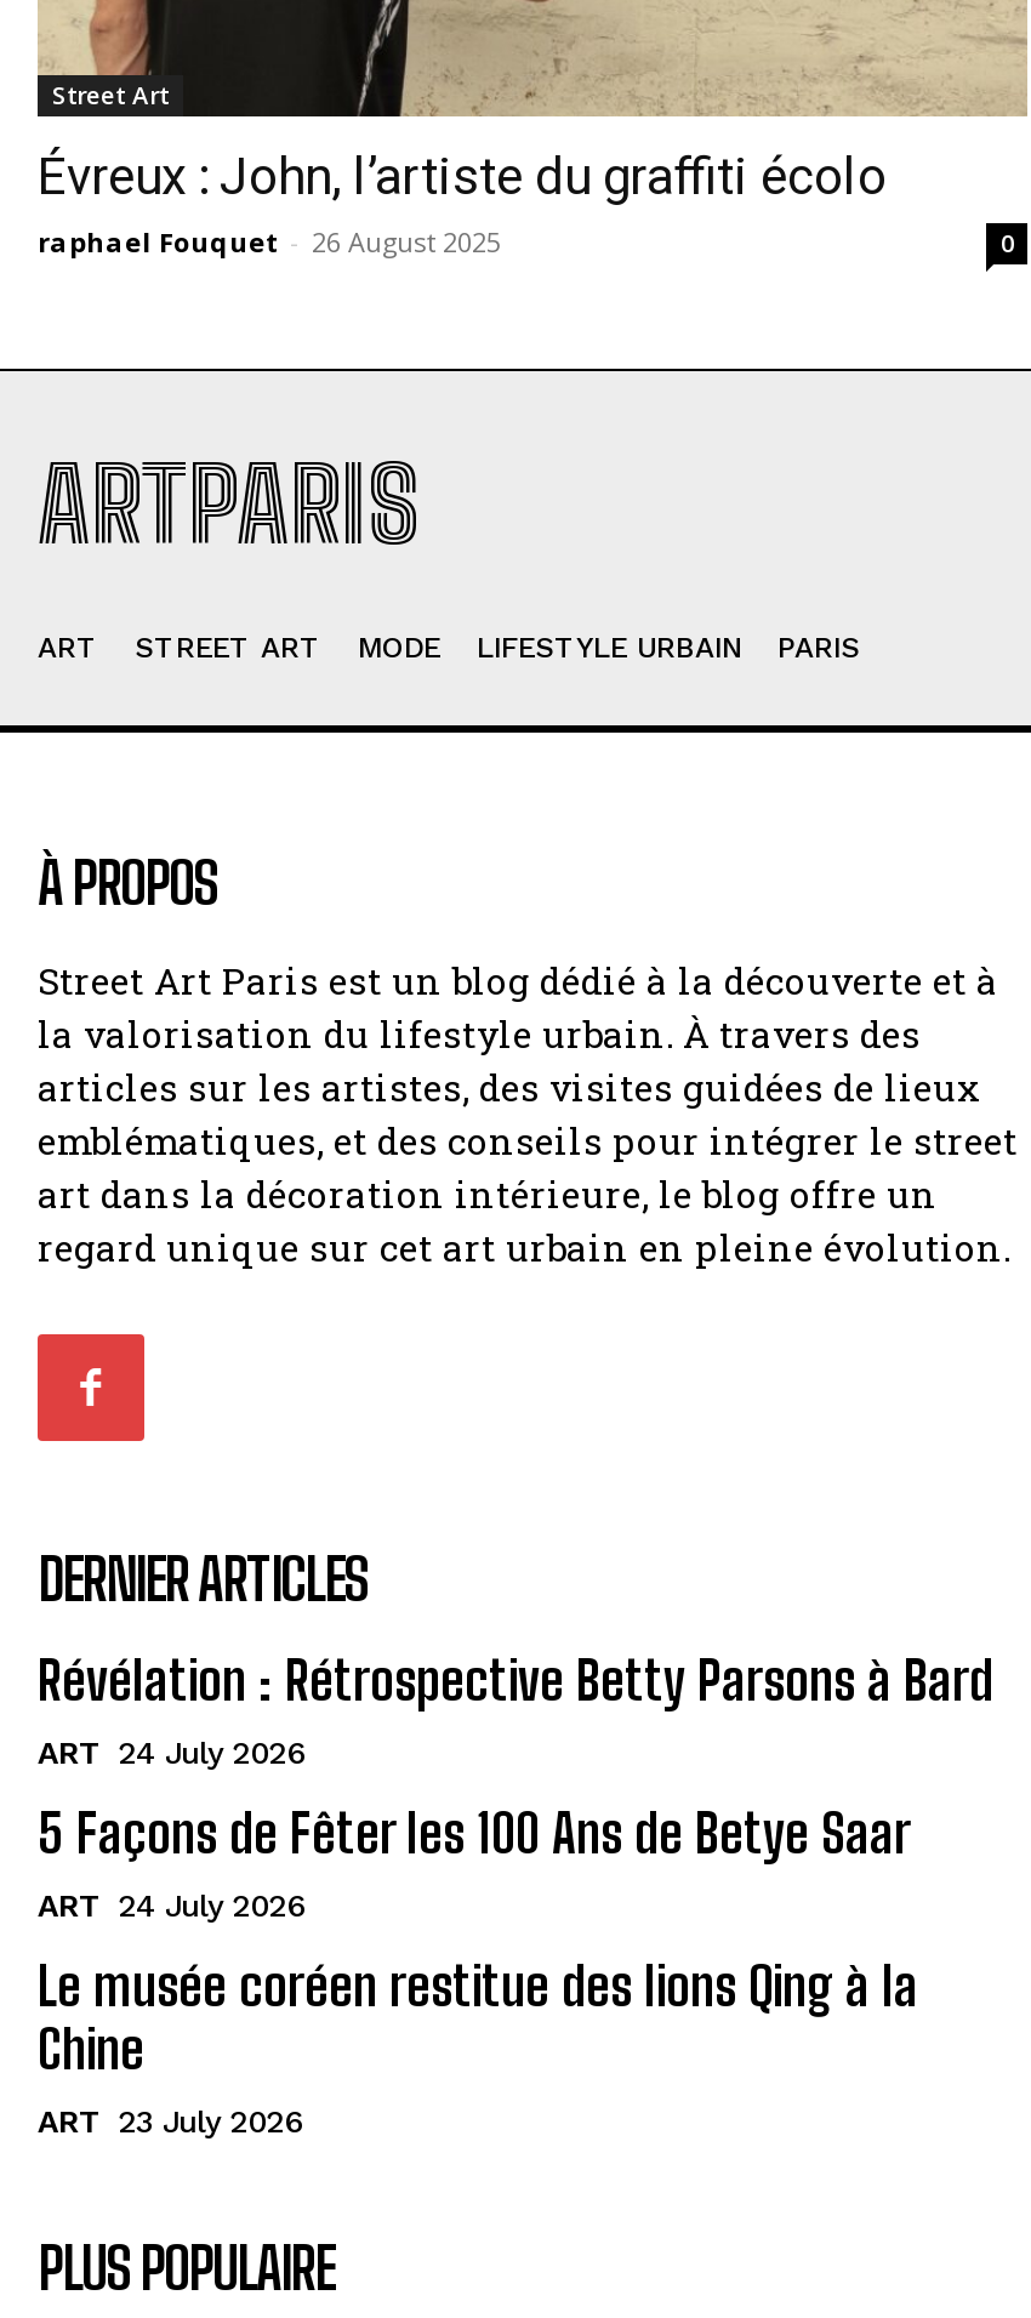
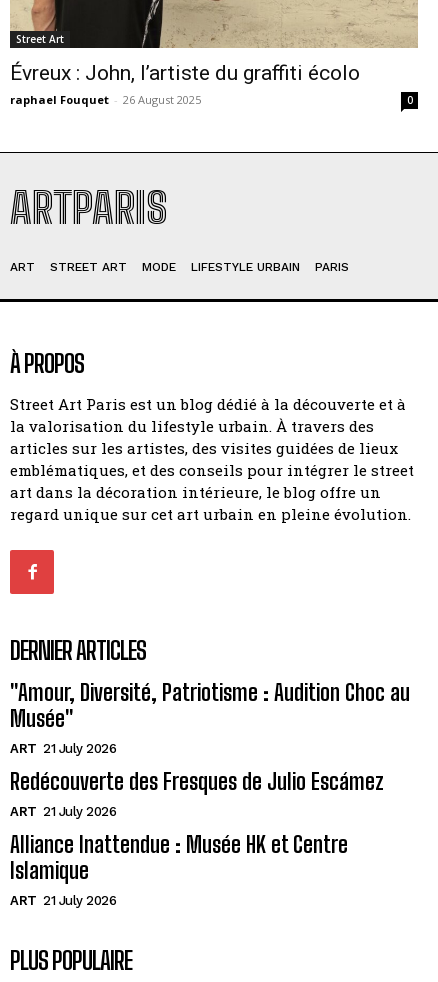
- Révélation : Rétrospective Betty Parsons à Bard
- ART 24 July 2026
- 5 Façons de Fêter les 100 Ans de Betye Saar
- ART 24 July 2026
- Le musée coréen restitue des lions Qing à la
- Chine
- ART 23 July 2026
+ "Amour, Diversité, Patriotisme : Audition Choc au
+ Musée"
+ ART 21 July 2026
+ Redécouverte des Fresques de Julio Escámez
+ ART 21 July 2026
+ Alliance Inattendue : Musée HK et Centre
+ Islamique
+ ART 21 July 2026
